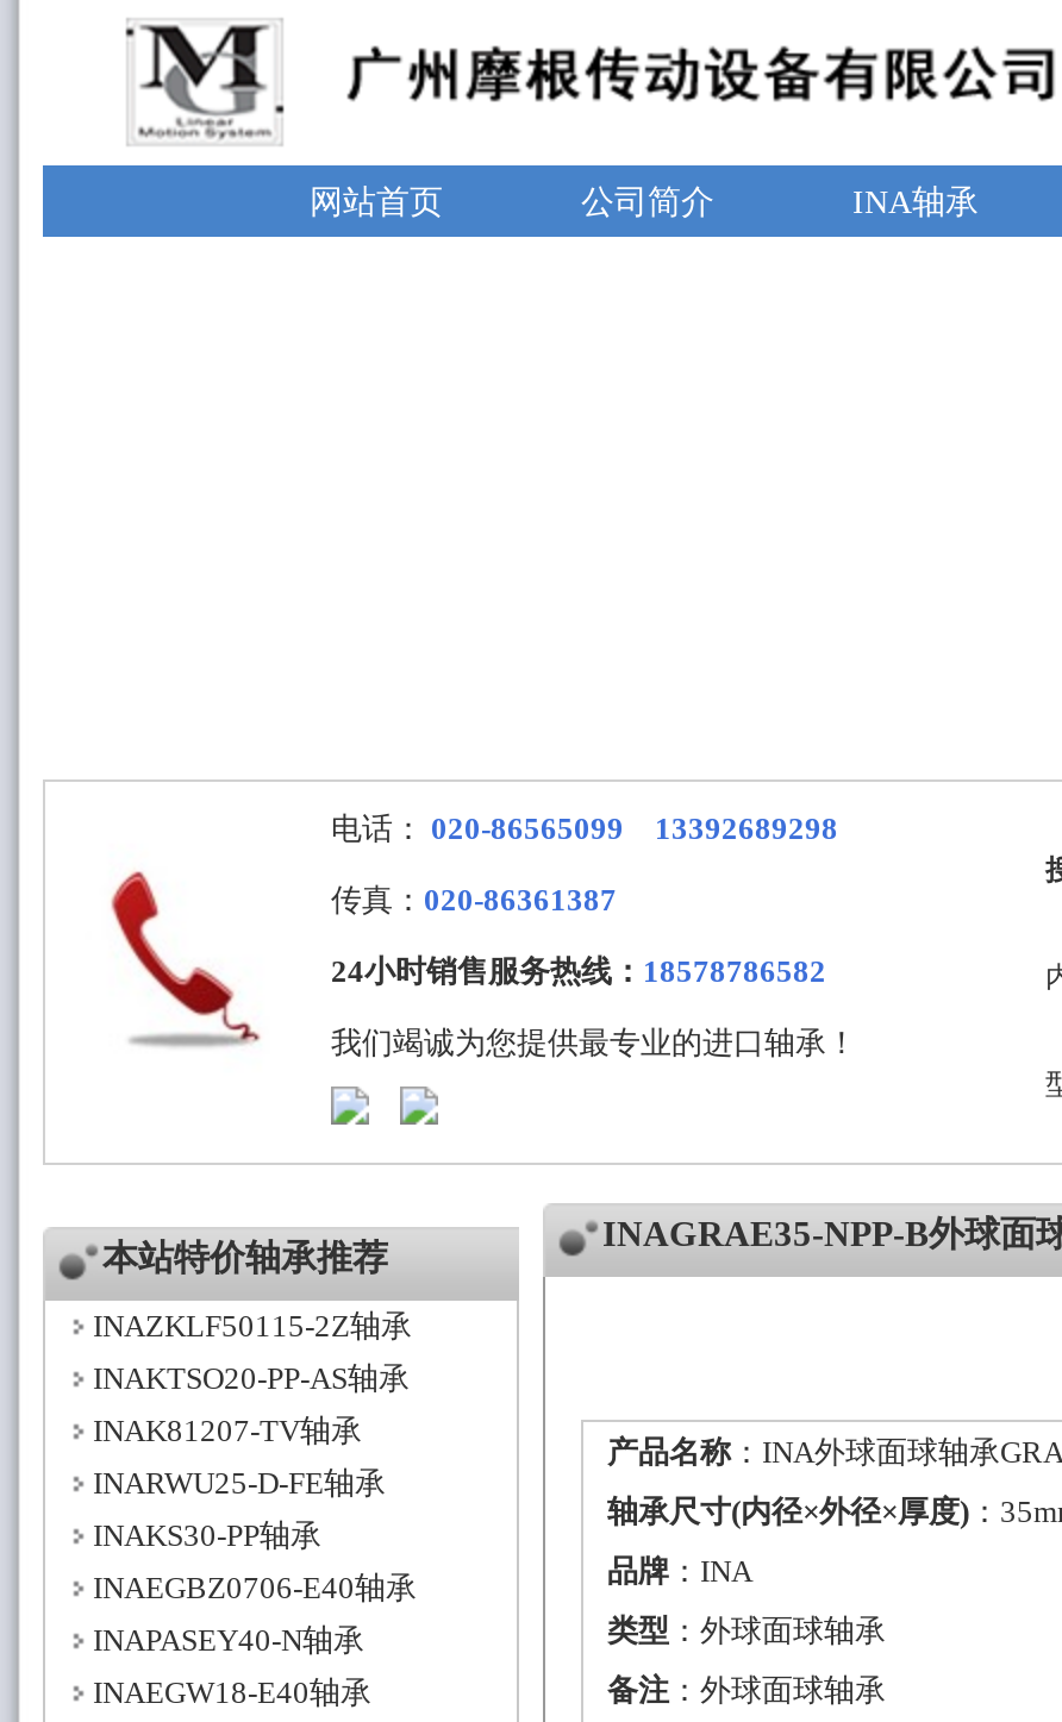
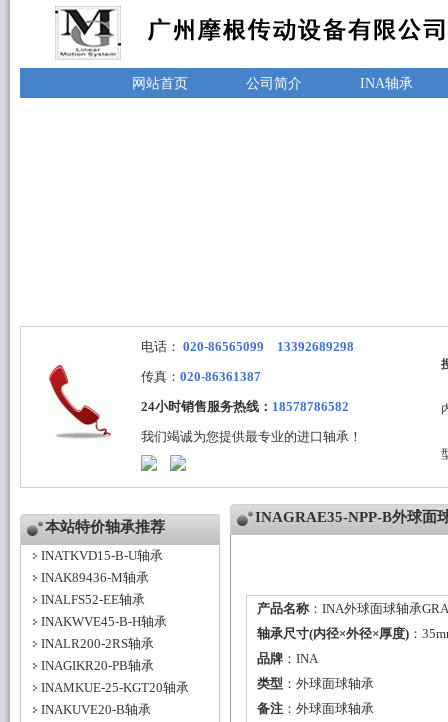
- INAZKLF50115-2Z轴承
+ INATKVD15-B-U轴承

- INAKTSO20-PP-AS轴承
+ INAK89436-M轴承

- INAK81207-TV轴承
+ INALFS52-EE轴承

- INARWU25-D-FE轴承
+ INAKWVE45-B-H轴承

- INAKS30-PP轴承
+ INALR200-2RS轴承

- INAEGBZ0706-E40轴承
+ INAGIKR20-PB轴承

- INAPASEY40-N轴承
+ INAMKUE-25-KGT20轴承

- INAEGW18-E40轴承
+ INAKUVE20-B轴承
